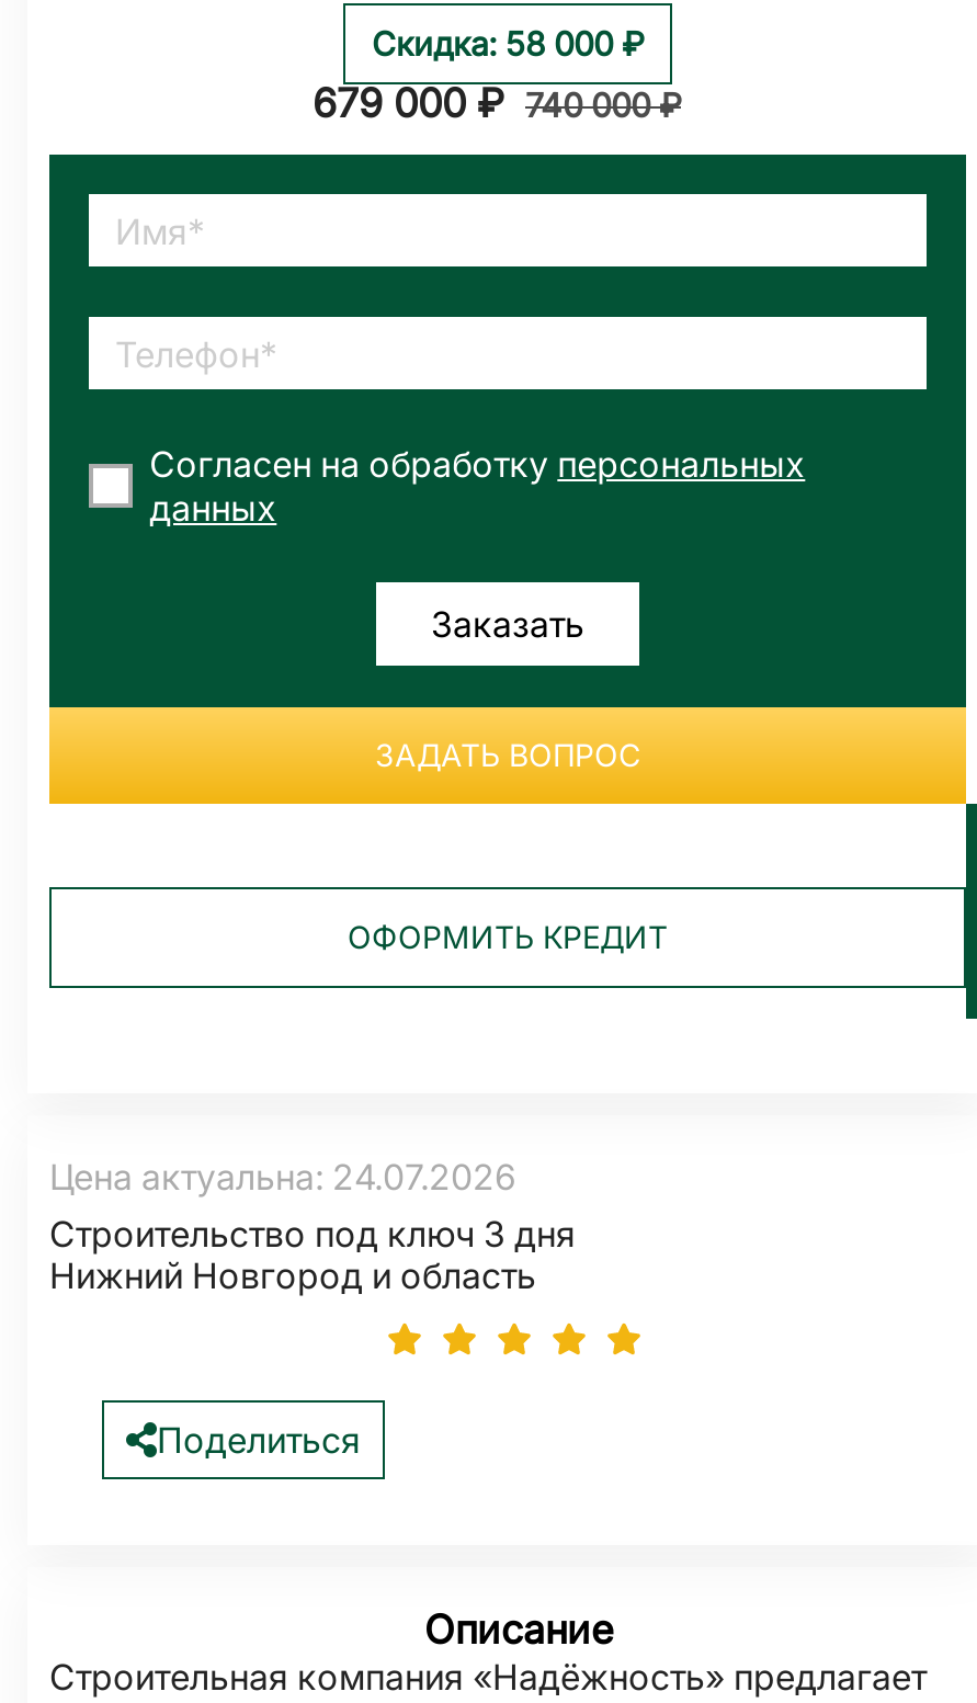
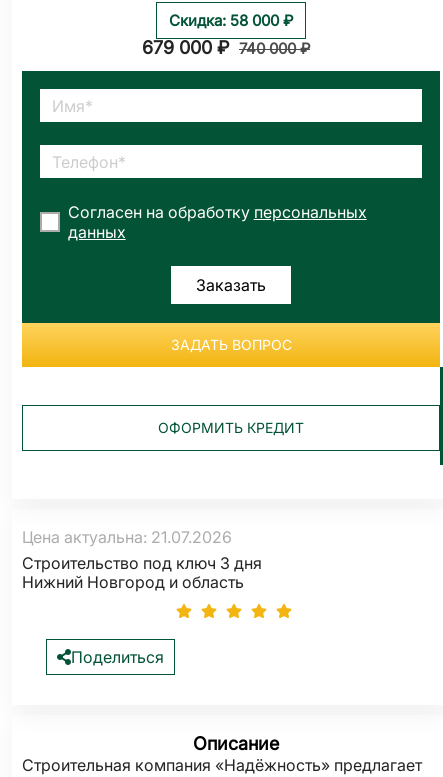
- Цена актуальна: 24.07.2026
+ Цена актуальна: 21.07.2026
